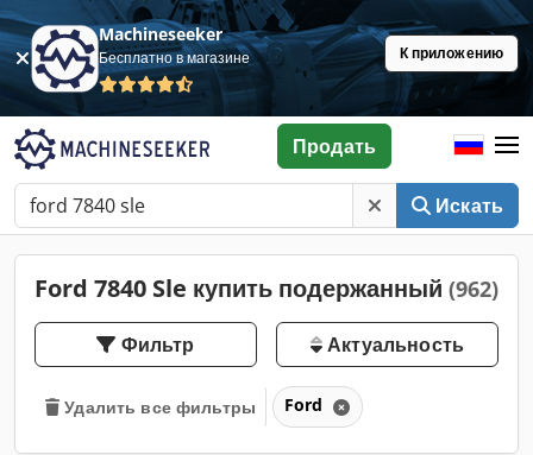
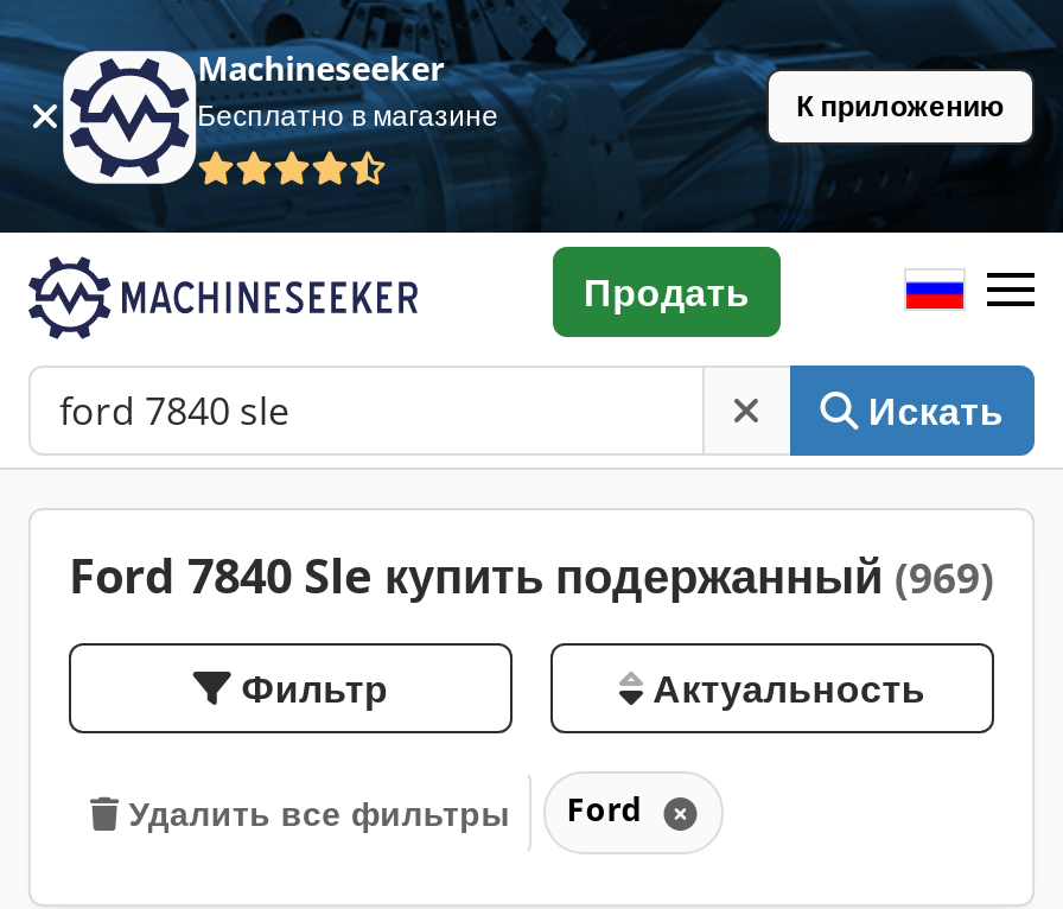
- Ford 7840 Sle купить подержанный (962)
+ Ford 7840 Sle купить подержанный (969)
